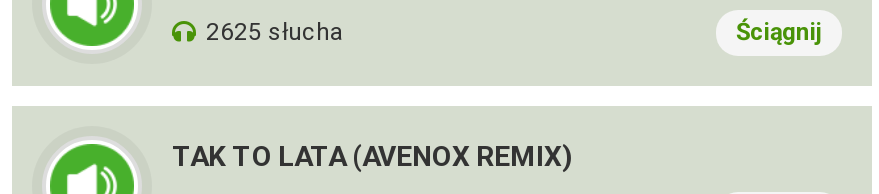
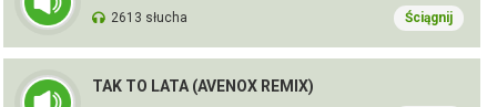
- 2625 słucha
+ 2613 słucha
